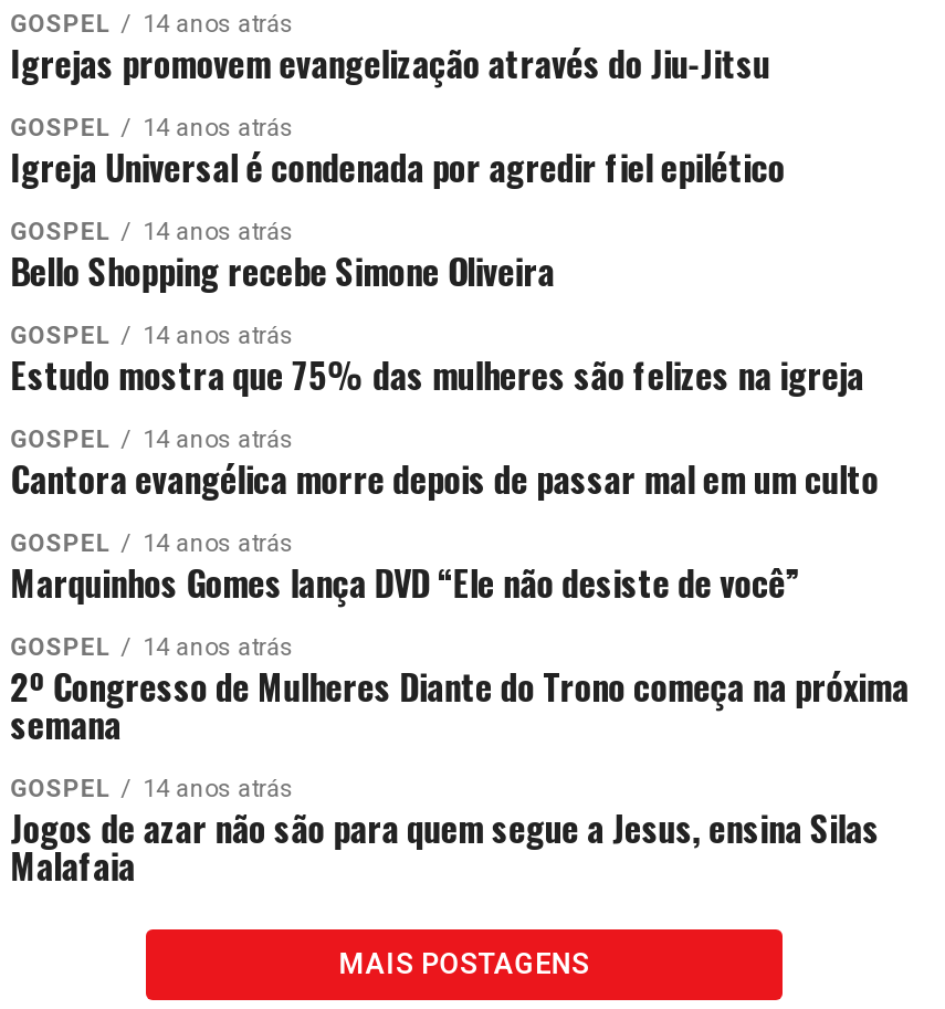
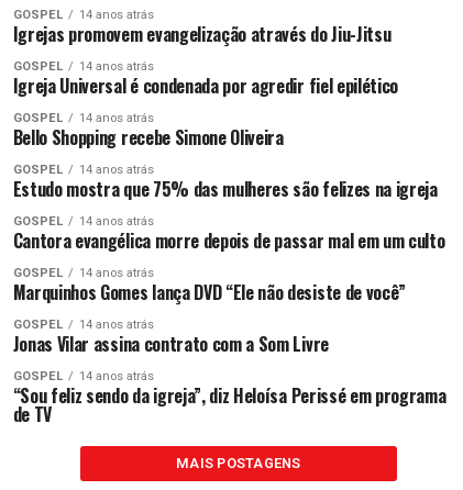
- 2º Congresso de Mulheres Diante do Trono começa na próxima
- semana
+ Jonas Vilar assina contrato com a Som Livre

- Jogos de azar não são para quem segue a Jesus, ensina Silas
- Malafaia
+ “Sou feliz sendo da igreja”, diz Heloísa Perissé em programa
+ de TV
